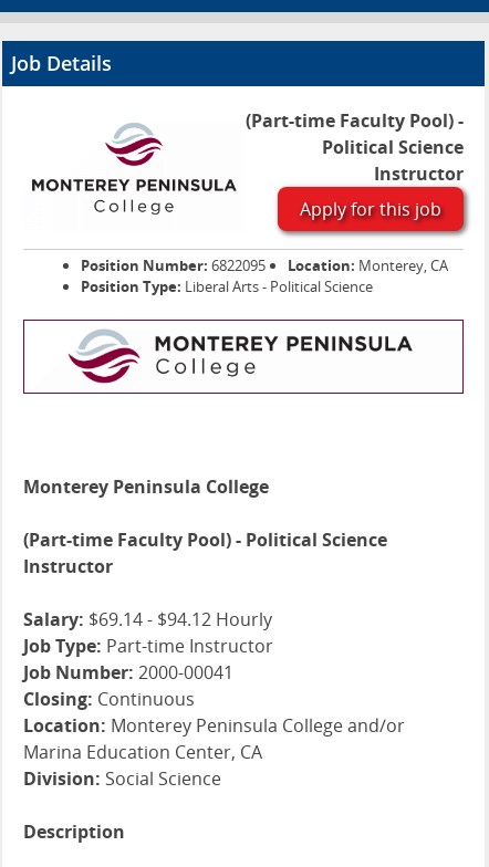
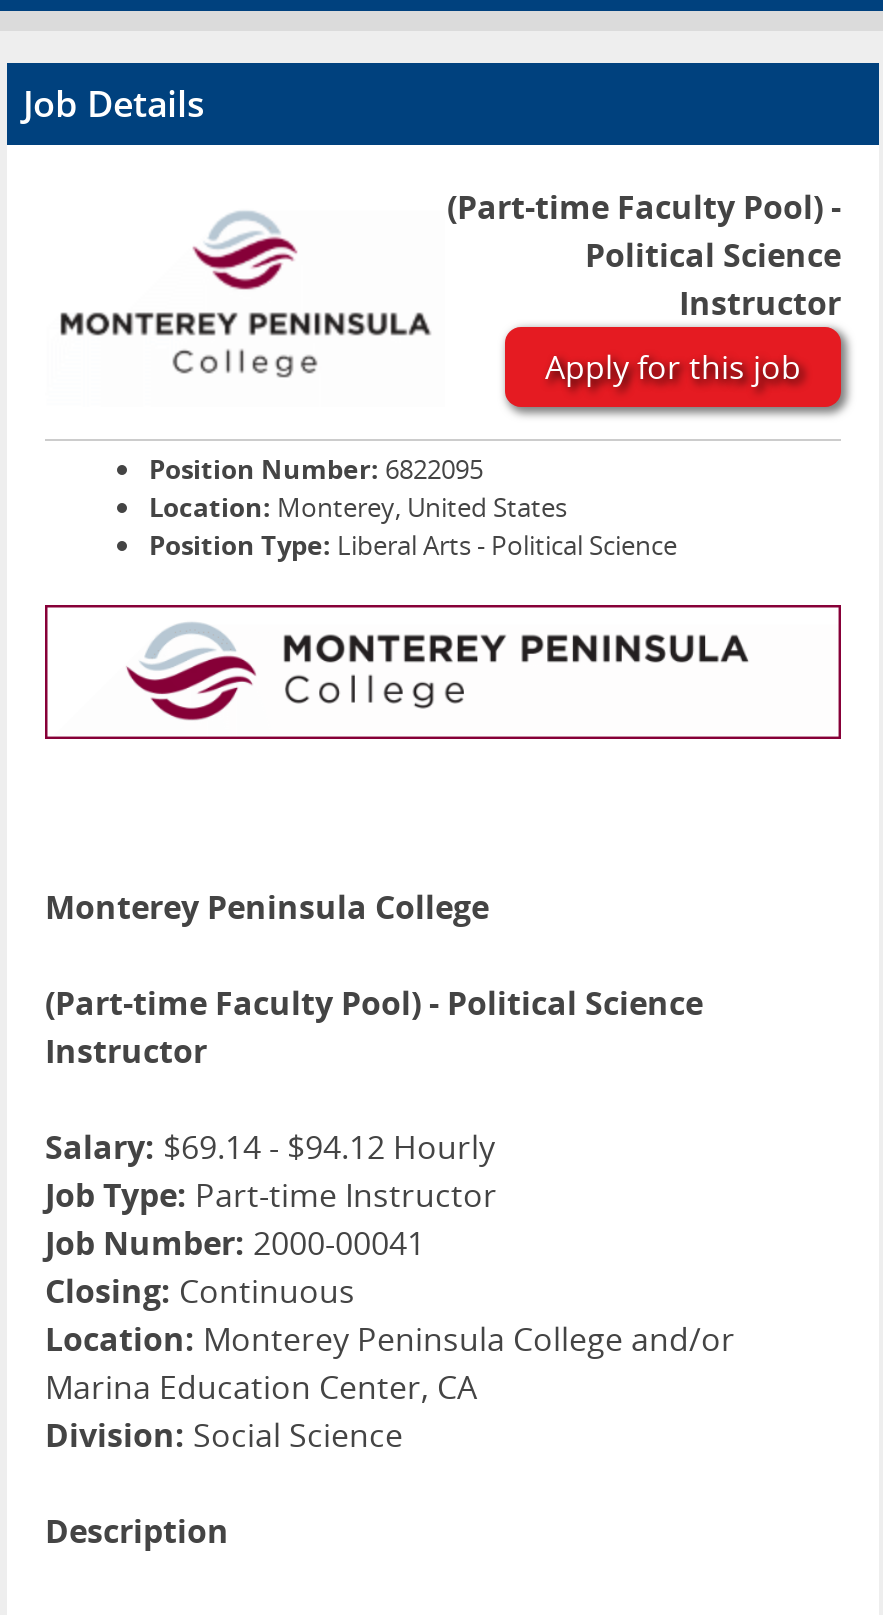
- Location: Monterey, CA
+ Location: Monterey, United States
